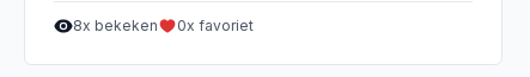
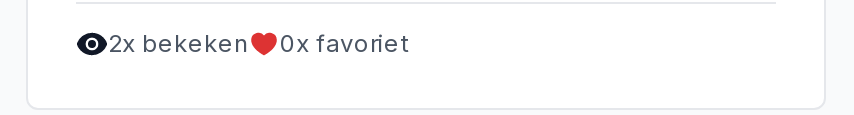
- 8x bekeken 0x favoriet
+ 2x bekeken 0x favoriet
